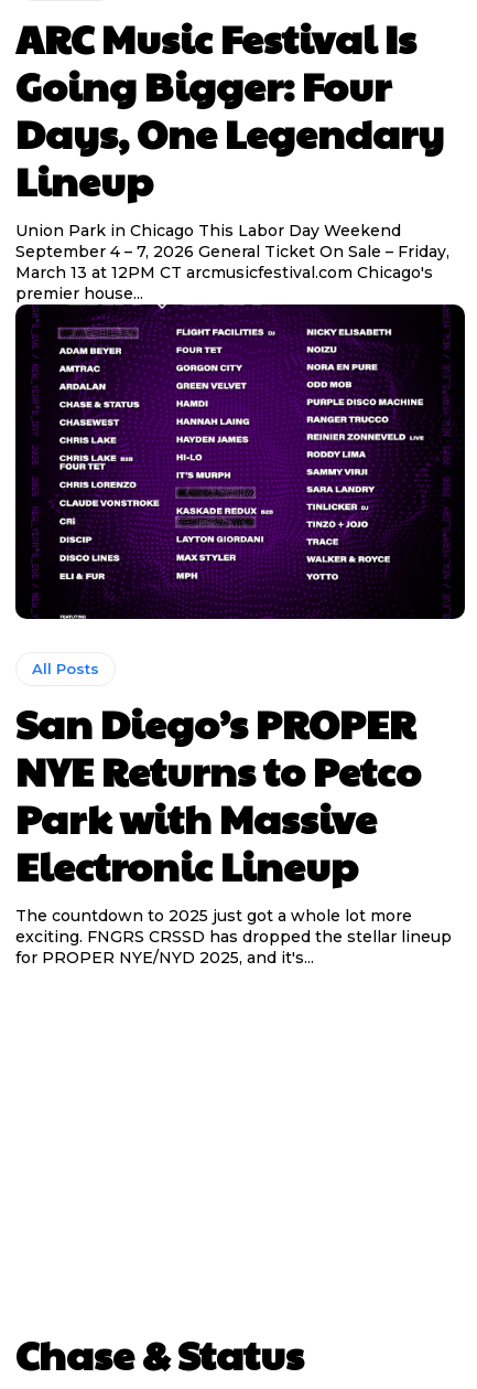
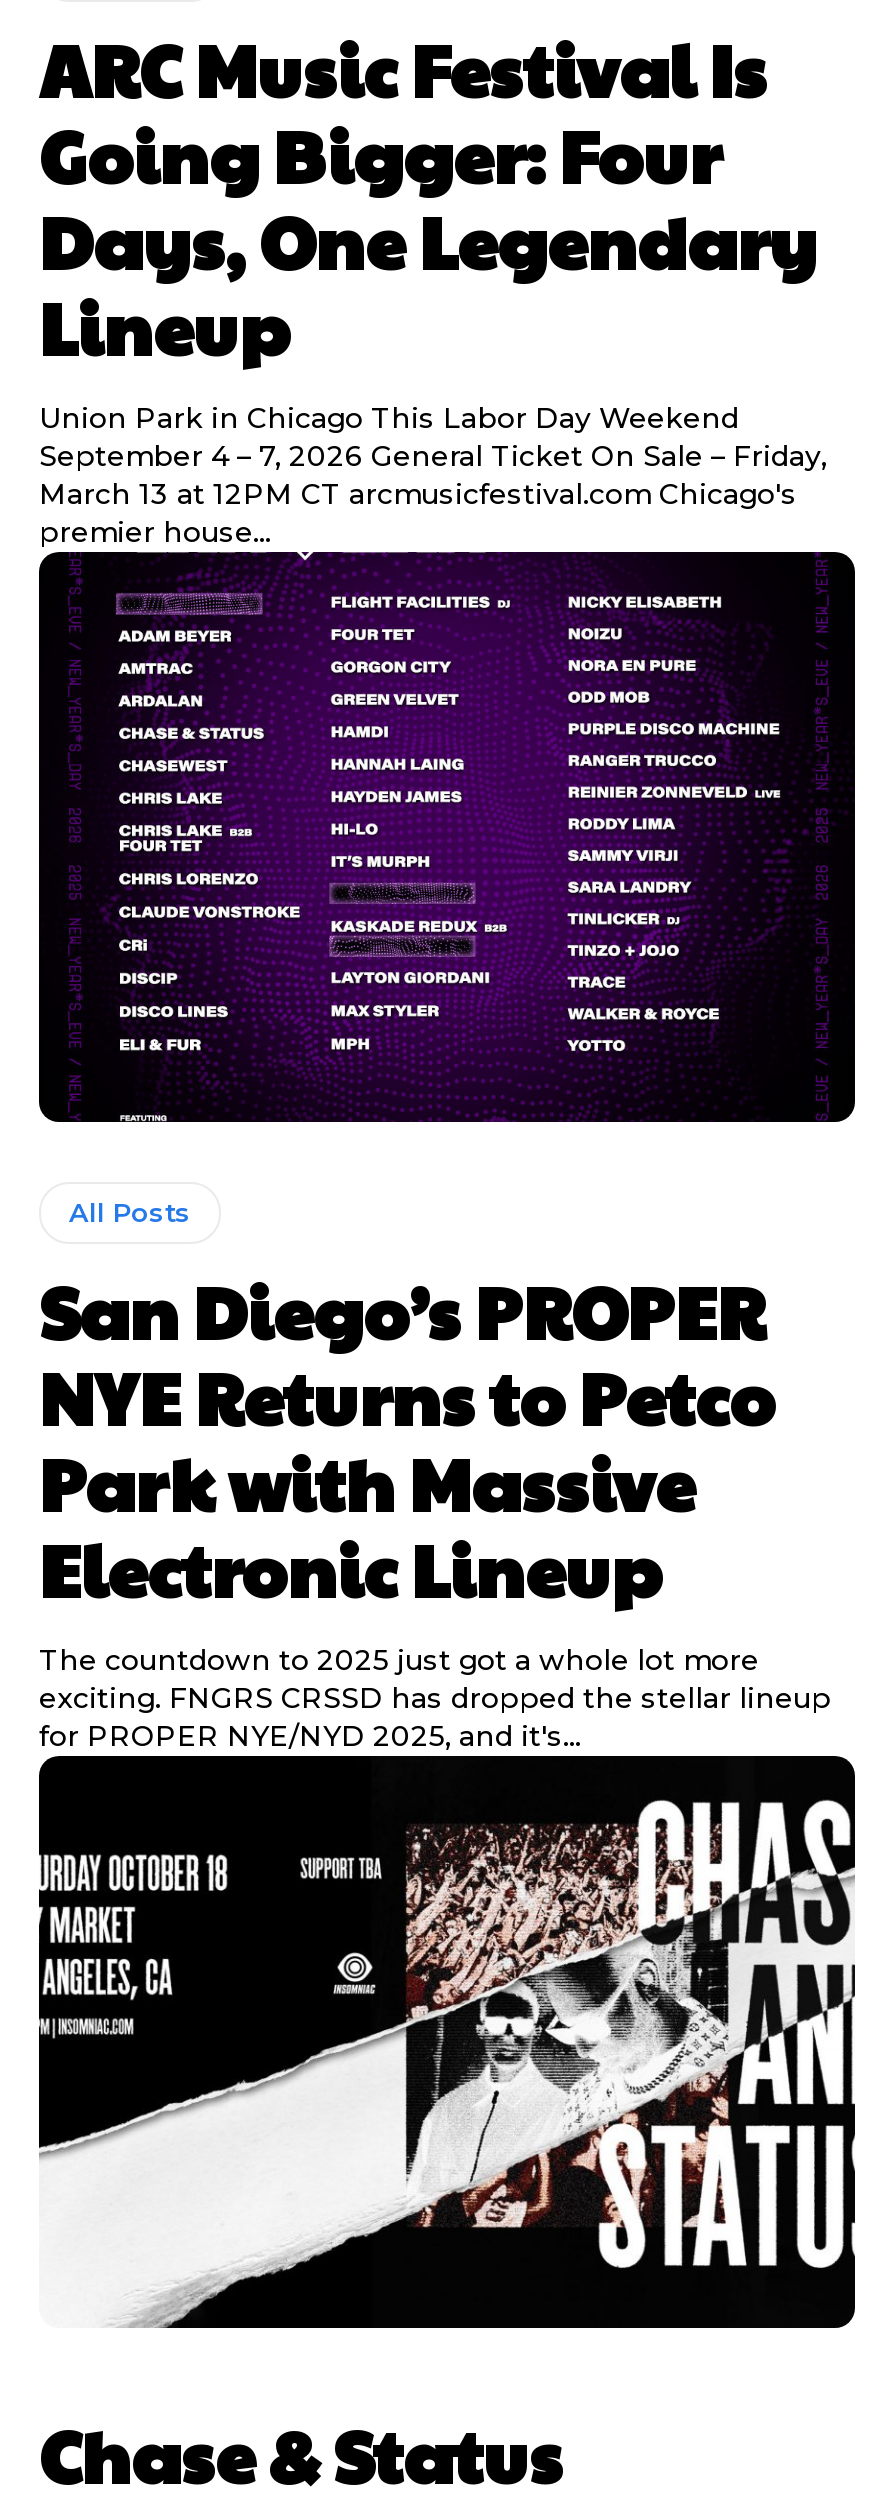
+ [image]
